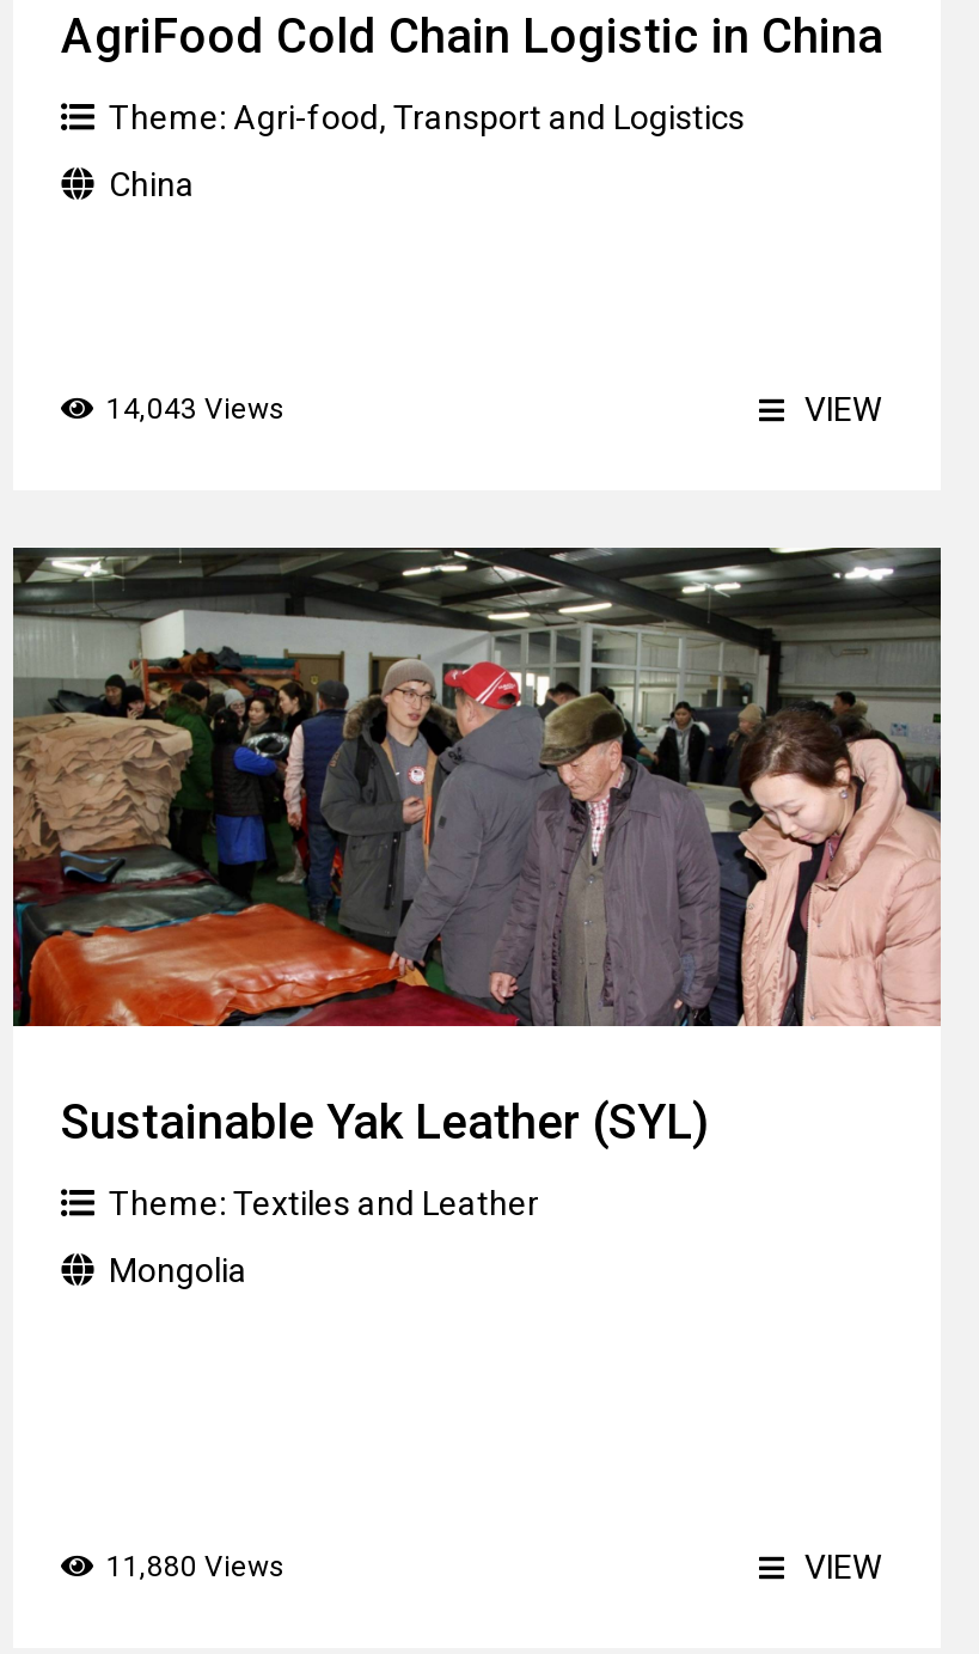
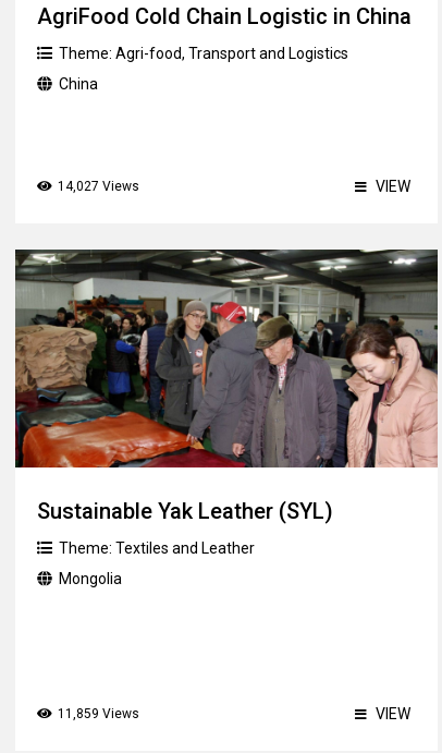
- 14,043 Views
+ 14,027 Views

- 11,880 Views
+ 11,859 Views
